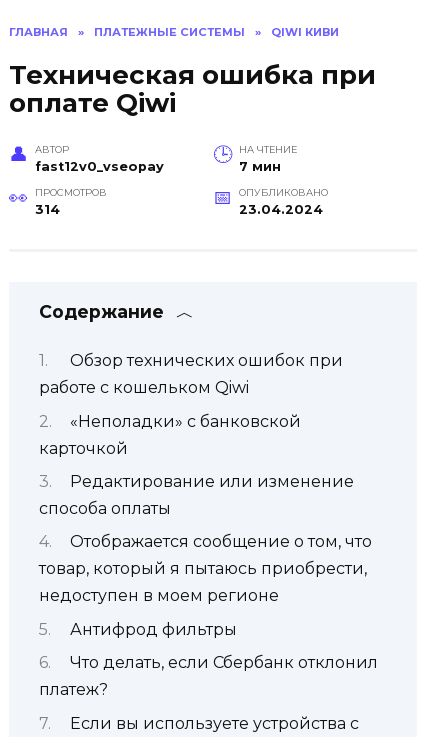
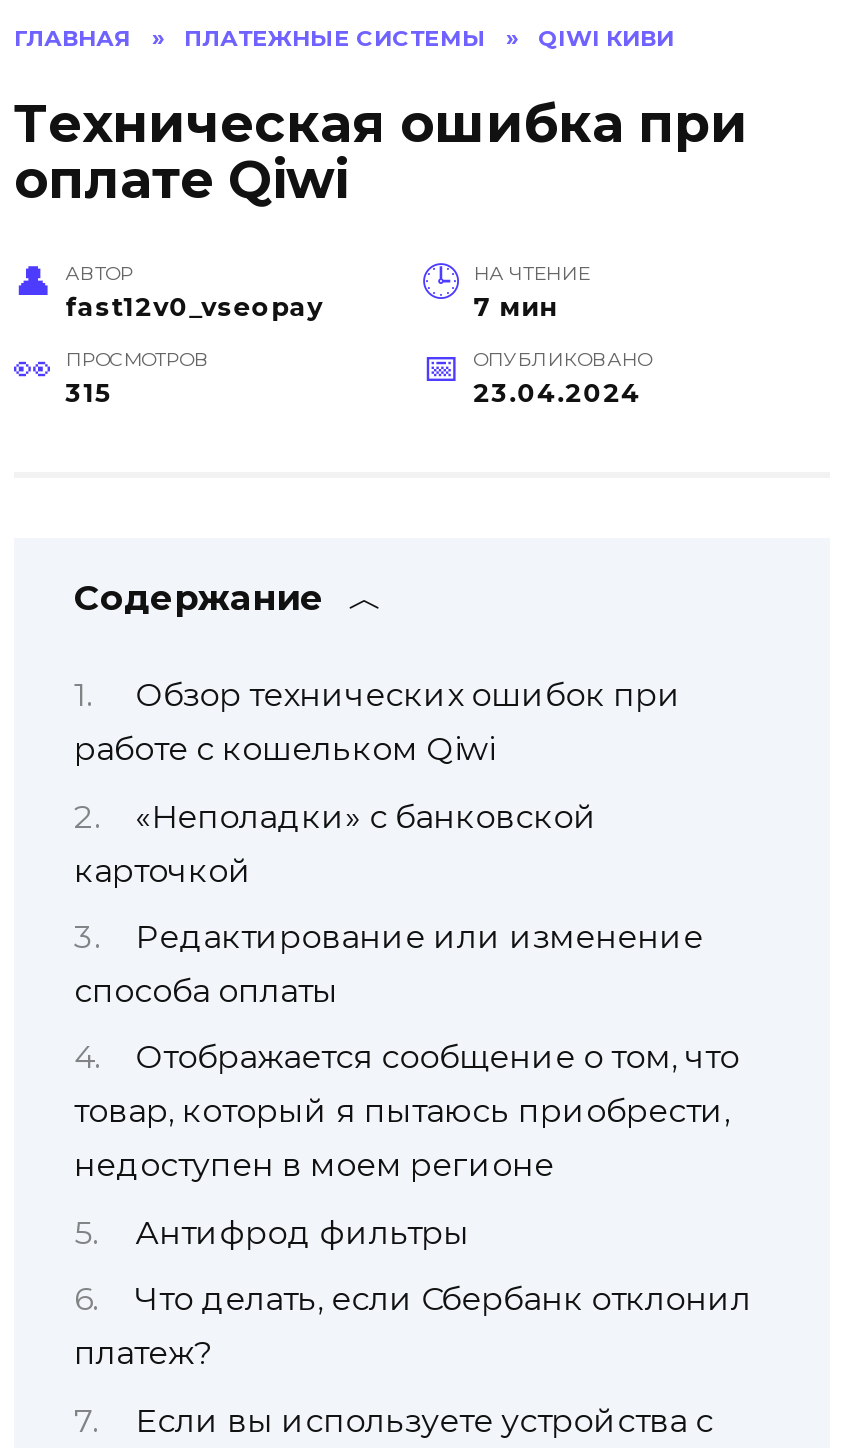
- 314
+ 315
